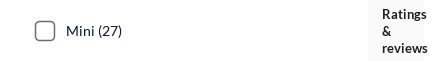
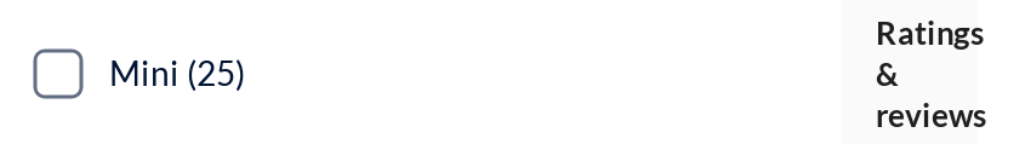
- Mini (27)
+ Mini (25)
